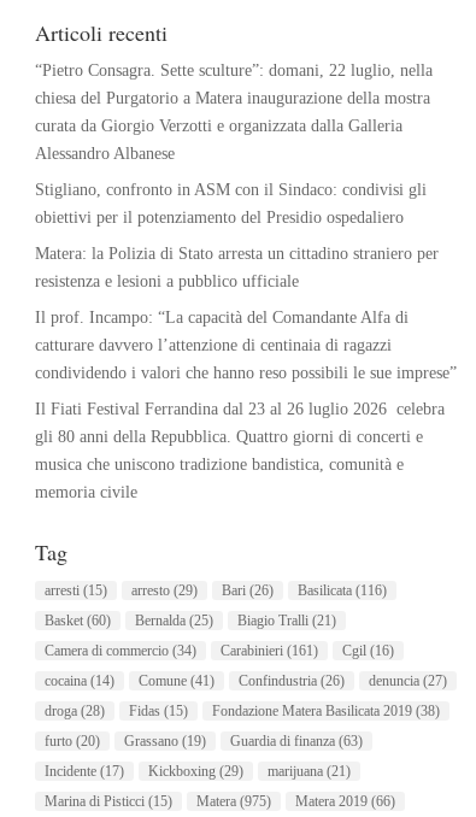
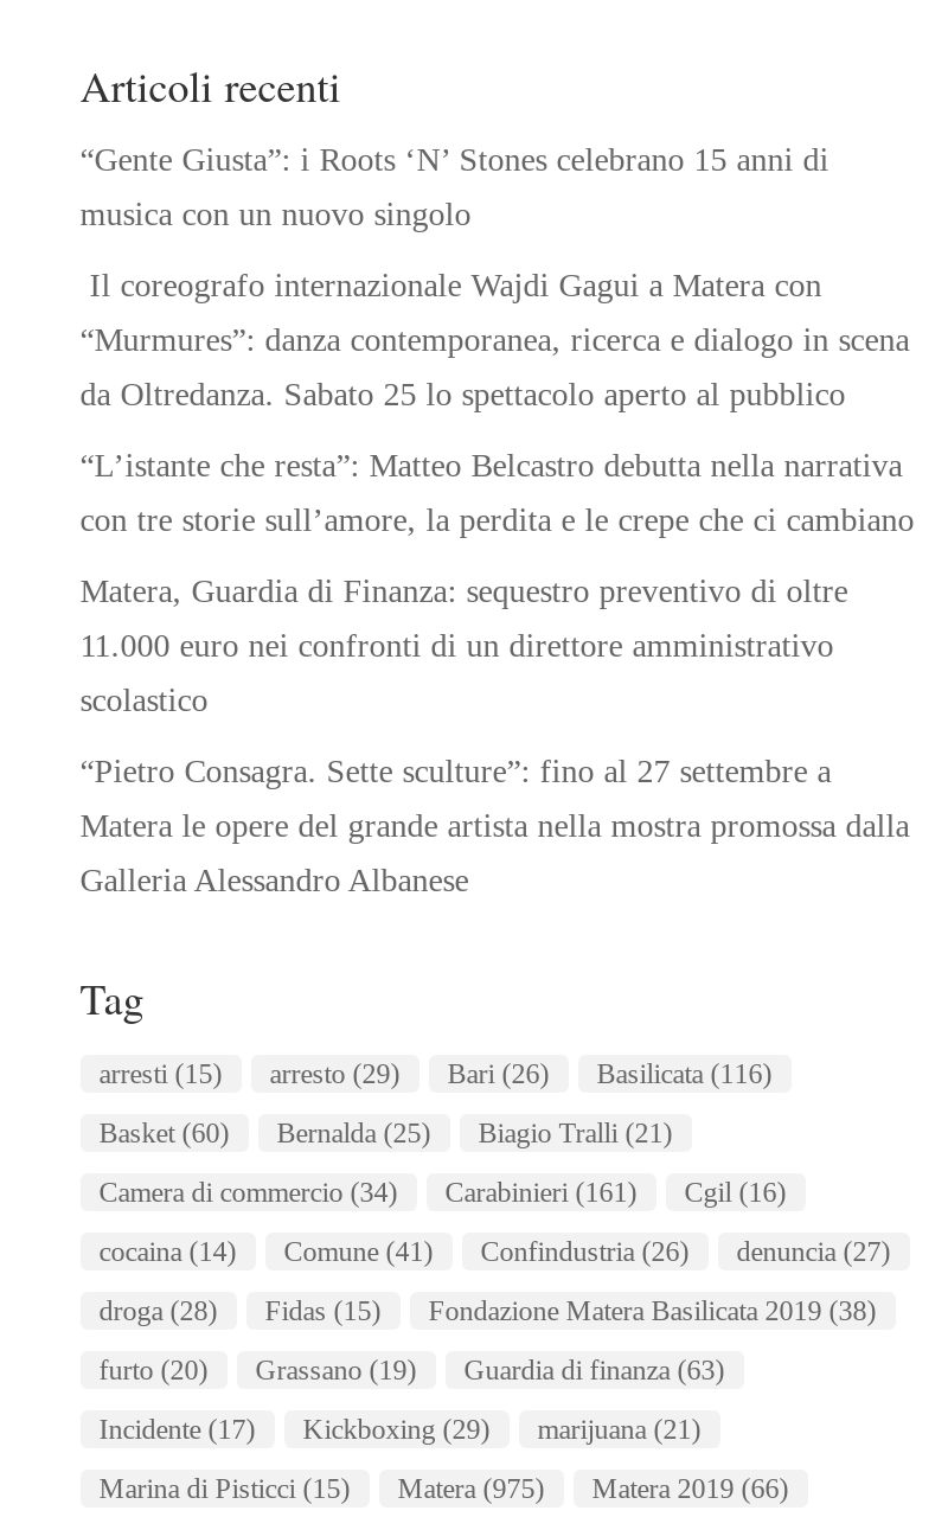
- “Pietro Consagra. Sette sculture”: domani, 22 luglio, nella
- chiesa del Purgatorio a Matera inaugurazione della mostra
- curata da Giorgio Verzotti e organizzata dalla Galleria
- Alessandro Albanese
- Stigliano, confronto in ASM con il Sindaco: condivisi gli
- obiettivi per il potenziamento del Presidio ospedaliero
- Matera: la Polizia di Stato arresta un cittadino straniero per
- resistenza e lesioni a pubblico ufficiale
- Il prof. Incampo: “La capacità del Comandante Alfa di
- catturare davvero l’attenzione di centinaia di ragazzi
- condividendo i valori che hanno reso possibili le sue imprese”
- Il Fiati Festival Ferrandina dal 23 al 26 luglio 2026 celebra
- gli 80 anni della Repubblica. Quattro giorni di concerti e
- musica che uniscono tradizione bandistica, comunità e
- memoria civile
+ “Gente Giusta”: i Roots ‘N’ Stones celebrano 15 anni di
+ musica con un nuovo singolo
+ Il coreografo internazionale Wajdi Gagui a Matera con
+ “Murmures”: danza contemporanea, ricerca e dialogo in scena
+ da Oltredanza. Sabato 25 lo spettacolo aperto al pubblico
+ “L’istante che resta”: Matteo Belcastro debutta nella narrativa
+ con tre storie sull’amore, la perdita e le crepe che ci cambiano
+ Matera, Guardia di Finanza: sequestro preventivo di oltre
+ 11.000 euro nei confronti di un direttore amministrativo
+ scolastico
+ “Pietro Consagra. Sette sculture”: fino al 27 settembre a
+ Matera le opere del grande artista nella mostra promossa dalla
+ Galleria Alessandro Albanese
